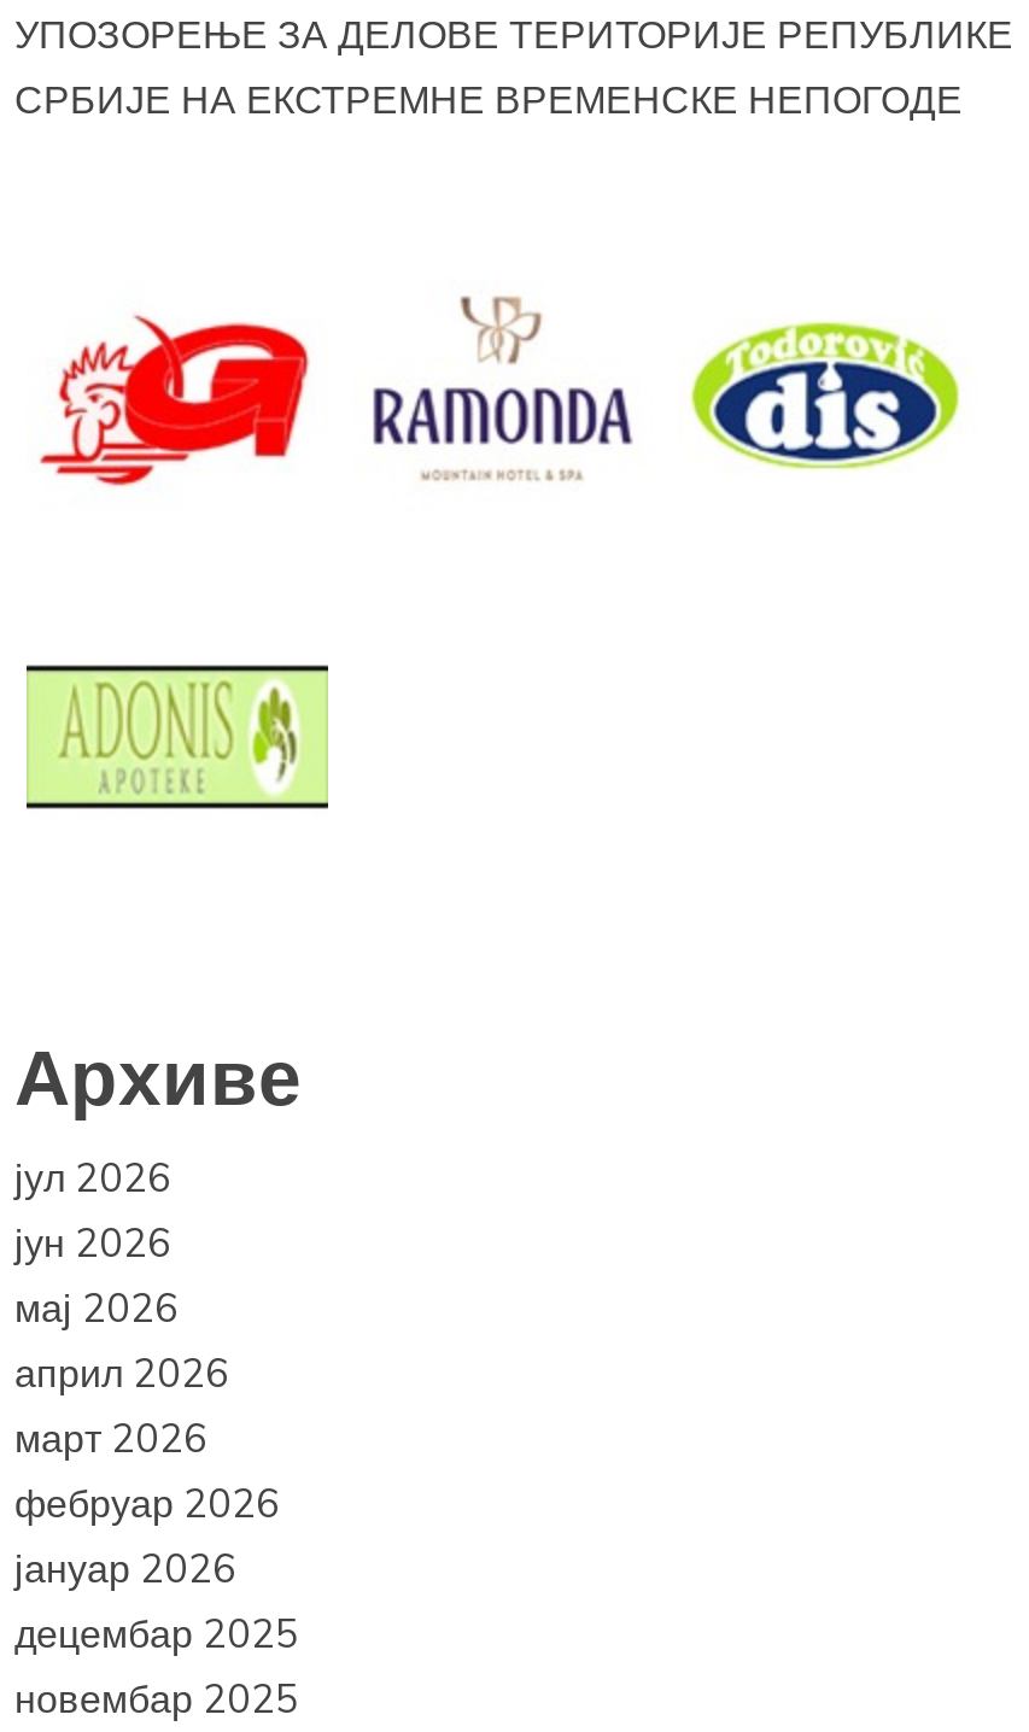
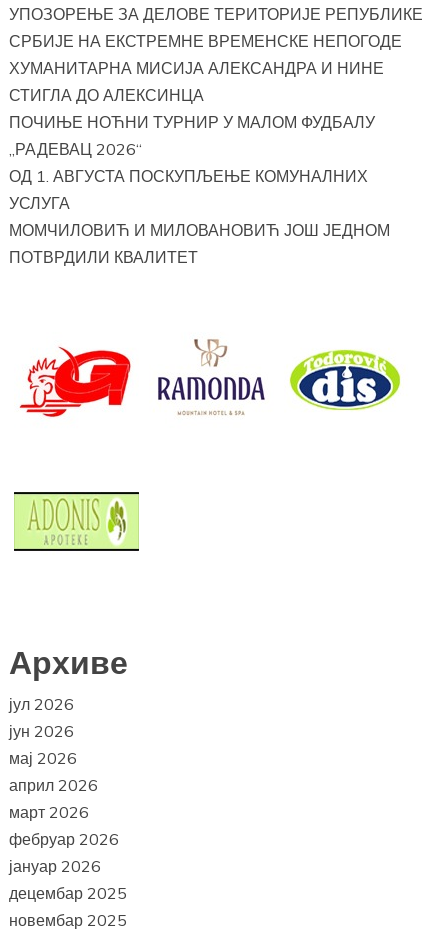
+ ХУМАНИТАРНА МИСИЈА АЛЕКСАНДРА И НИНЕ
+ СТИГЛА ДО АЛЕКСИНЦА
+ ПОЧИЊЕ НОЋНИ ТУРНИР У МАЛОМ ФУДБАЛУ
+ „РАДЕВАЦ 2026“
+ ОД 1. АВГУСТА ПОСКУПЉЕЊЕ КОМУНАЛНИХ
+ УСЛУГА
+ МОМЧИЛОВИЋ И МИЛОВАНОВИЋ ЈОШ ЈЕДНОМ
+ ПОТВРДИЛИ КВАЛИТЕТ
